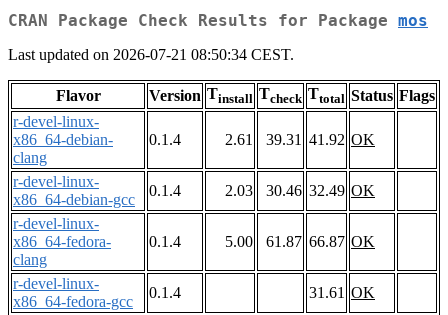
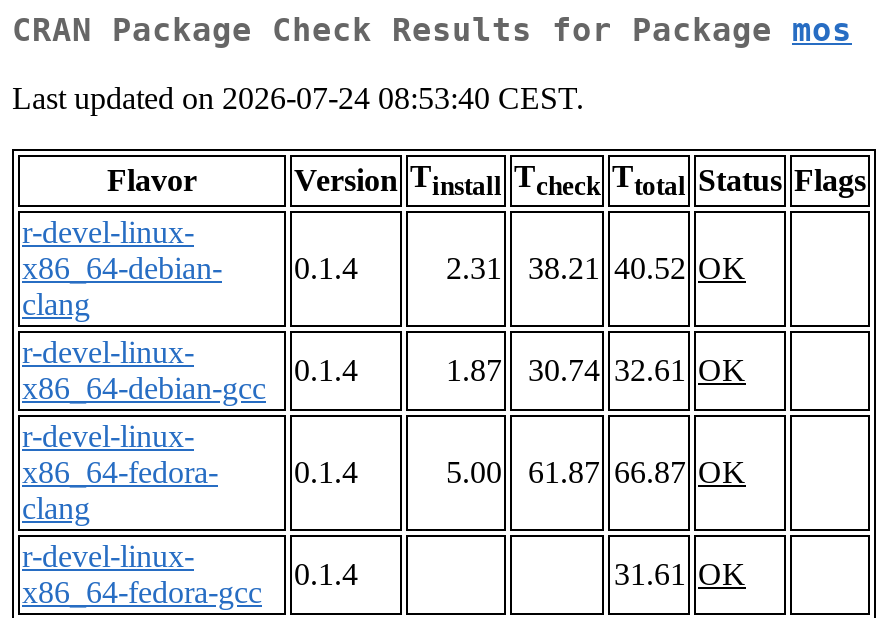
- Last updated on 2026-07-21 08:50:34 CEST.
+ Last updated on 2026-07-24 08:53:40 CEST.

- 2.61
+ 2.31

- 39.31 41.92 OK
+ 38.21 40.52 OK

- 2.03
+ 1.87

- 30.46 32.49 OK
+ 30.74 32.61 OK
